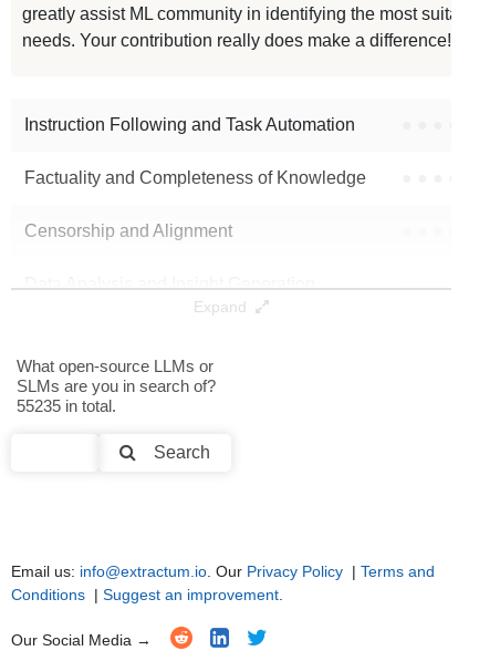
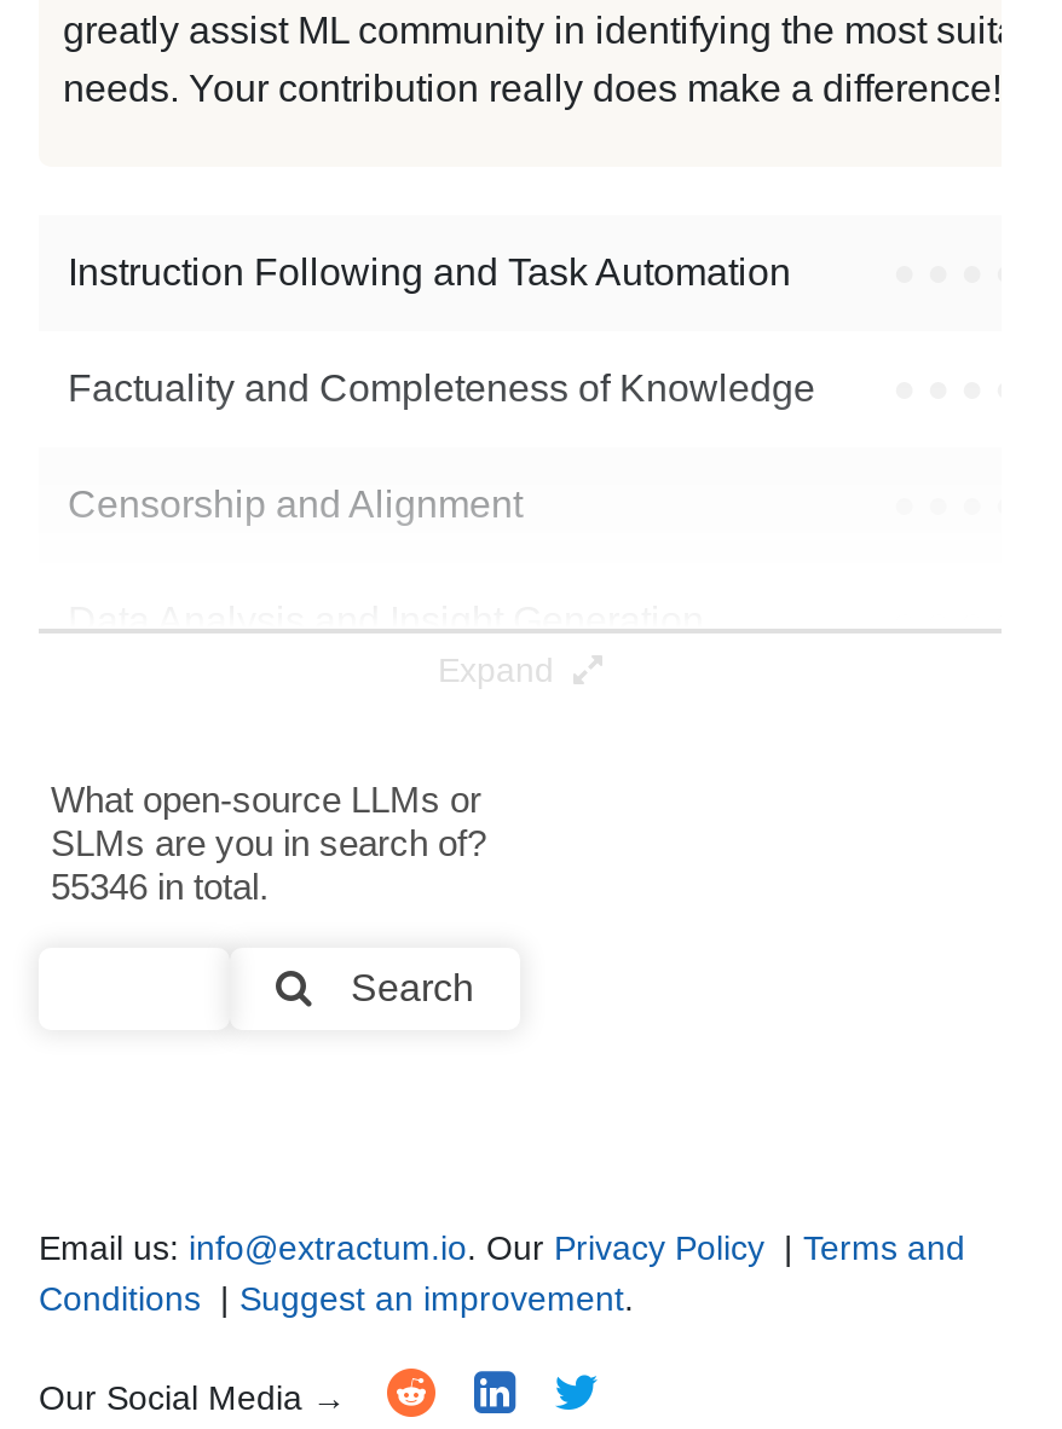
- 55235 in total.
+ 55346 in total.
